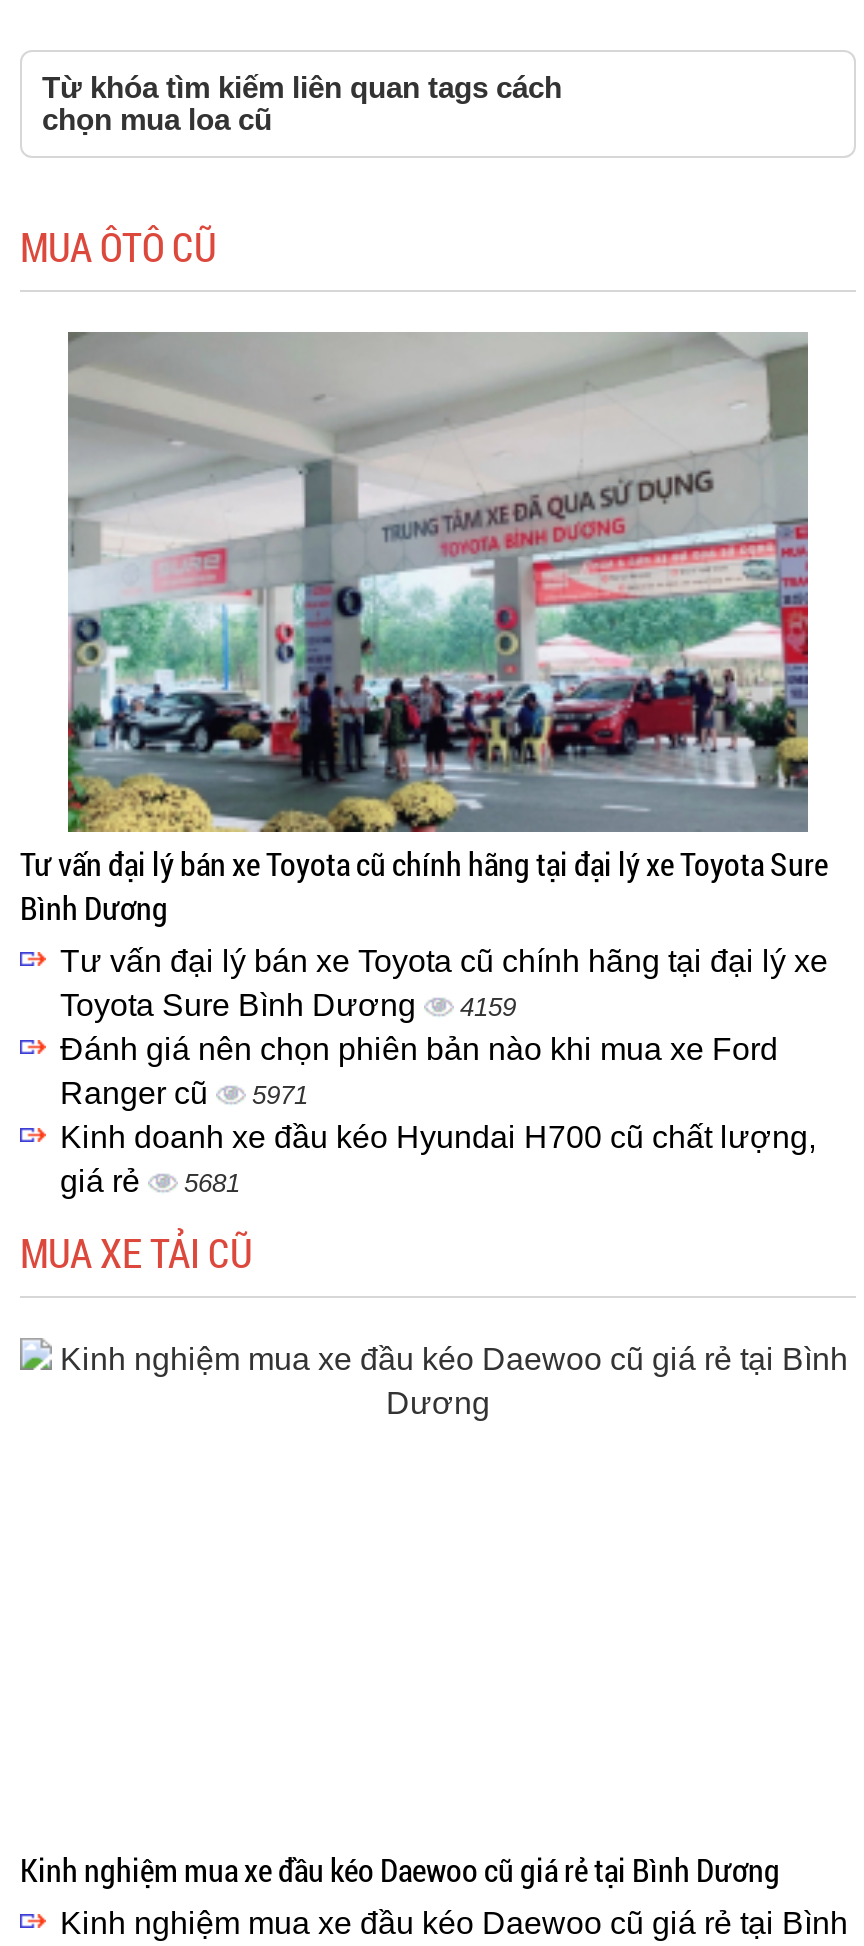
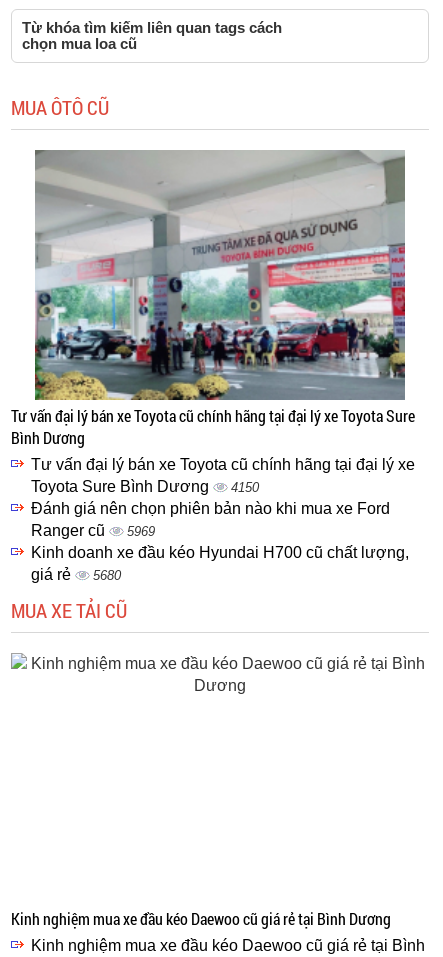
- Toyota Sure Bình Dương 4159
+ Toyota Sure Bình Dương 4150

- Ranger cũ 5971
+ Ranger cũ 5969

- giá rẻ 5681
+ giá rẻ 5680
